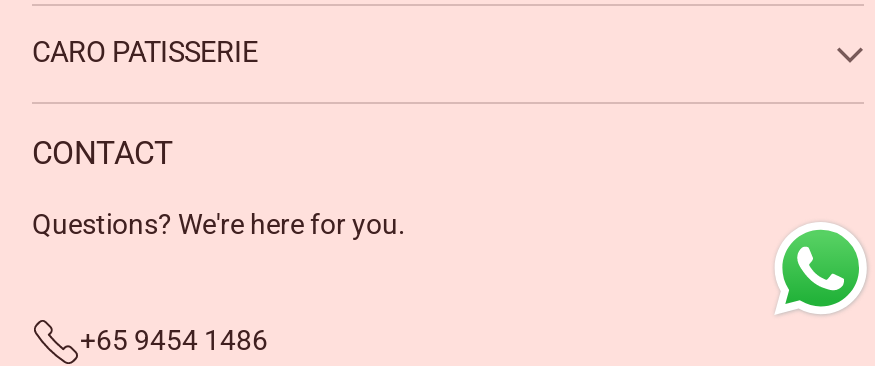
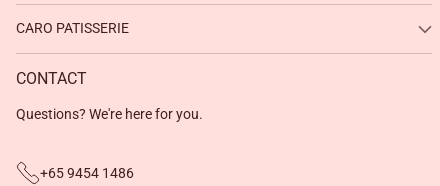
- [image]
